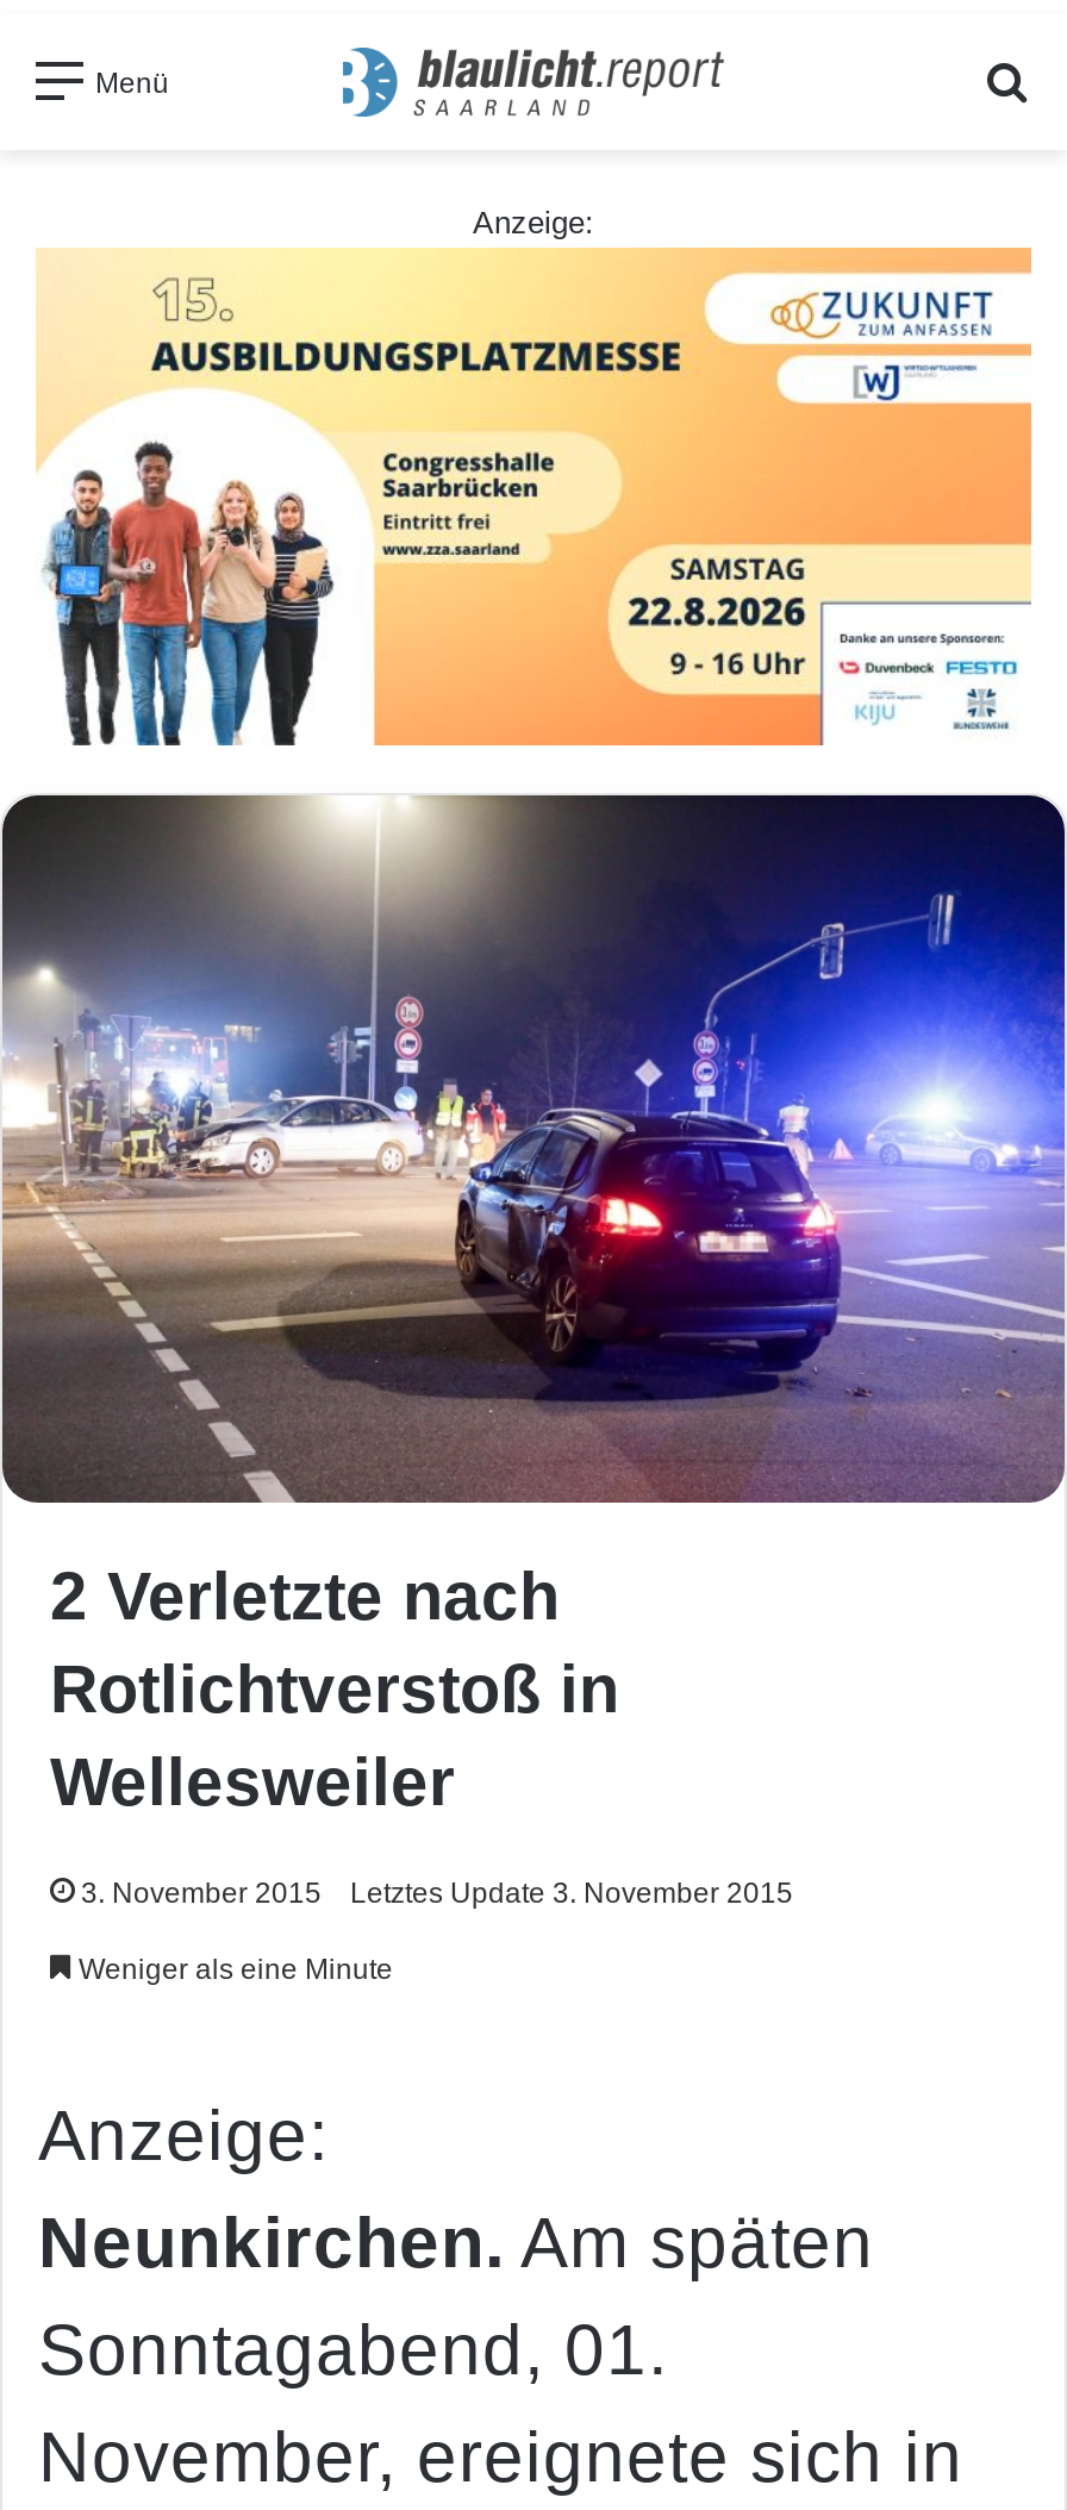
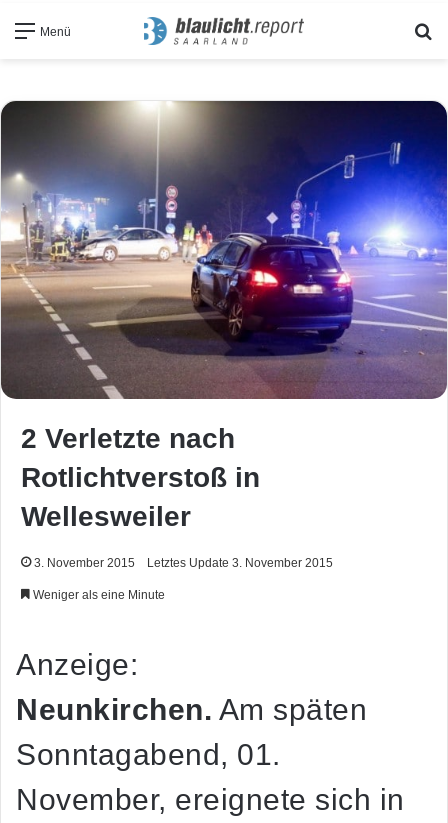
- Anzeige:

- [image]
